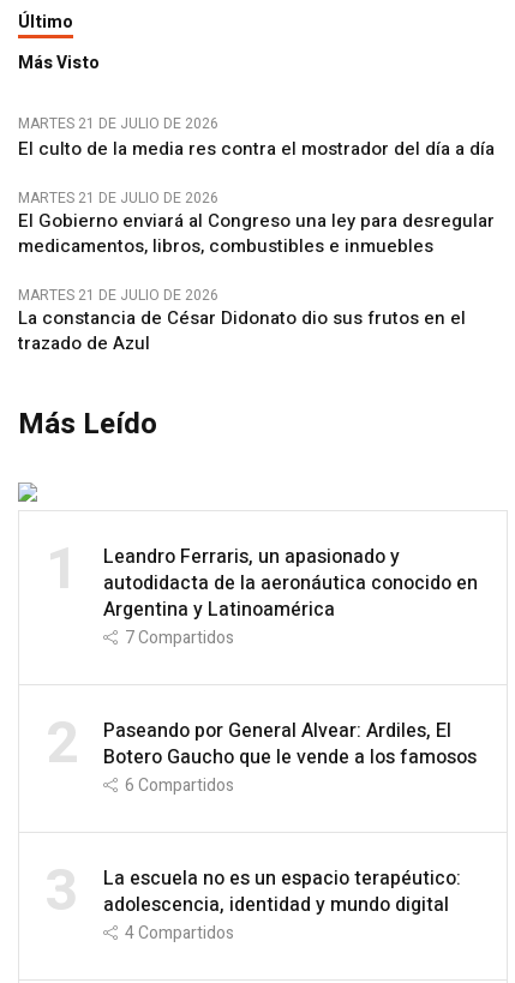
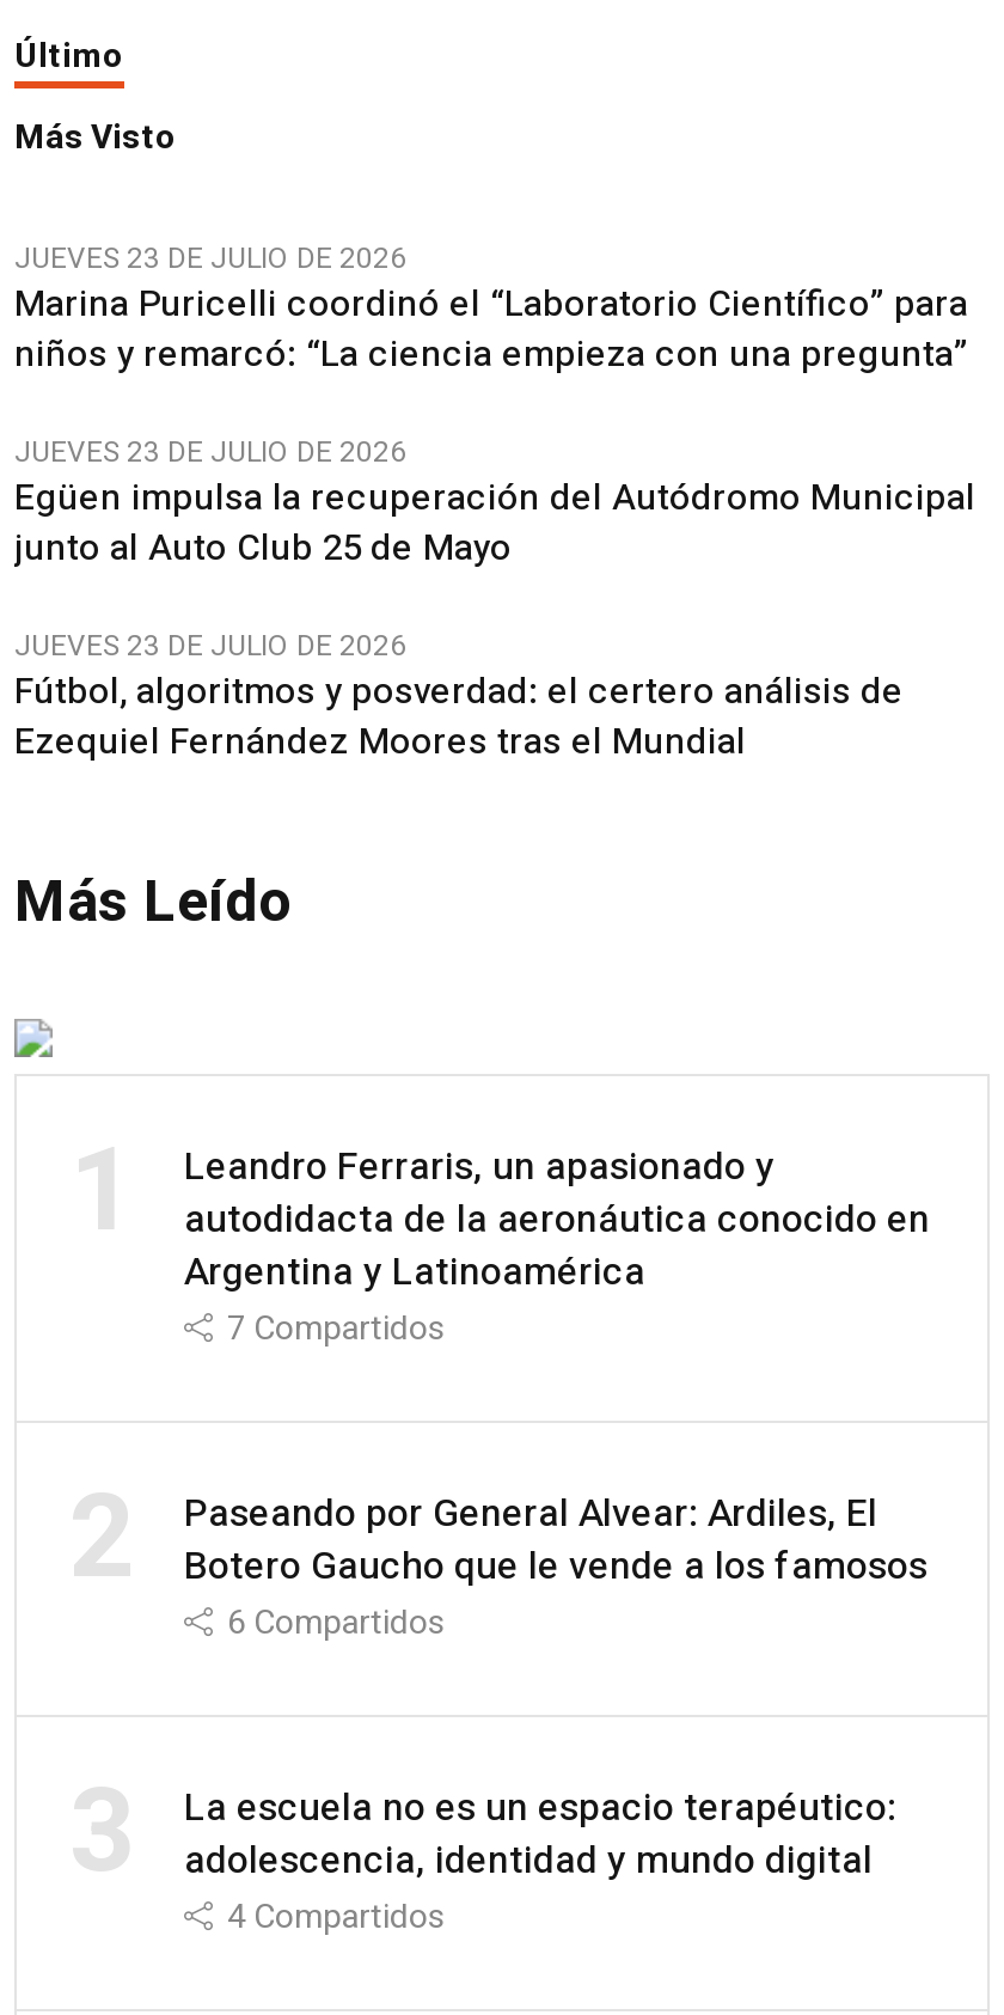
- MARTES 21 DE JULIO DE 2026
- El culto de la media res contra el mostrador del día a día
+ JUEVES 23 DE JULIO DE 2026
+ Marina Puricelli coordinó el “Laboratorio Científico” para
+ niños y remarcó: “La ciencia empieza con una pregunta”

- MARTES 21 DE JULIO DE 2026
- El Gobierno enviará al Congreso una ley para desregular
- medicamentos, libros, combustibles e inmuebles
+ JUEVES 23 DE JULIO DE 2026
+ Egüen impulsa la recuperación del Autódromo Municipal
+ junto al Auto Club 25 de Mayo

- MARTES 21 DE JULIO DE 2026
- La constancia de César Didonato dio sus frutos en el
- trazado de Azul
+ JUEVES 23 DE JULIO DE 2026
+ Fútbol, algoritmos y posverdad: el certero análisis de
+ Ezequiel Fernández Moores tras el Mundial
